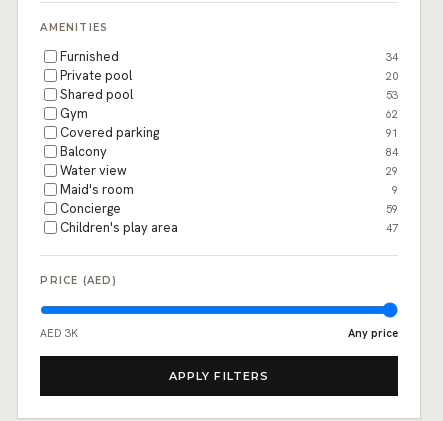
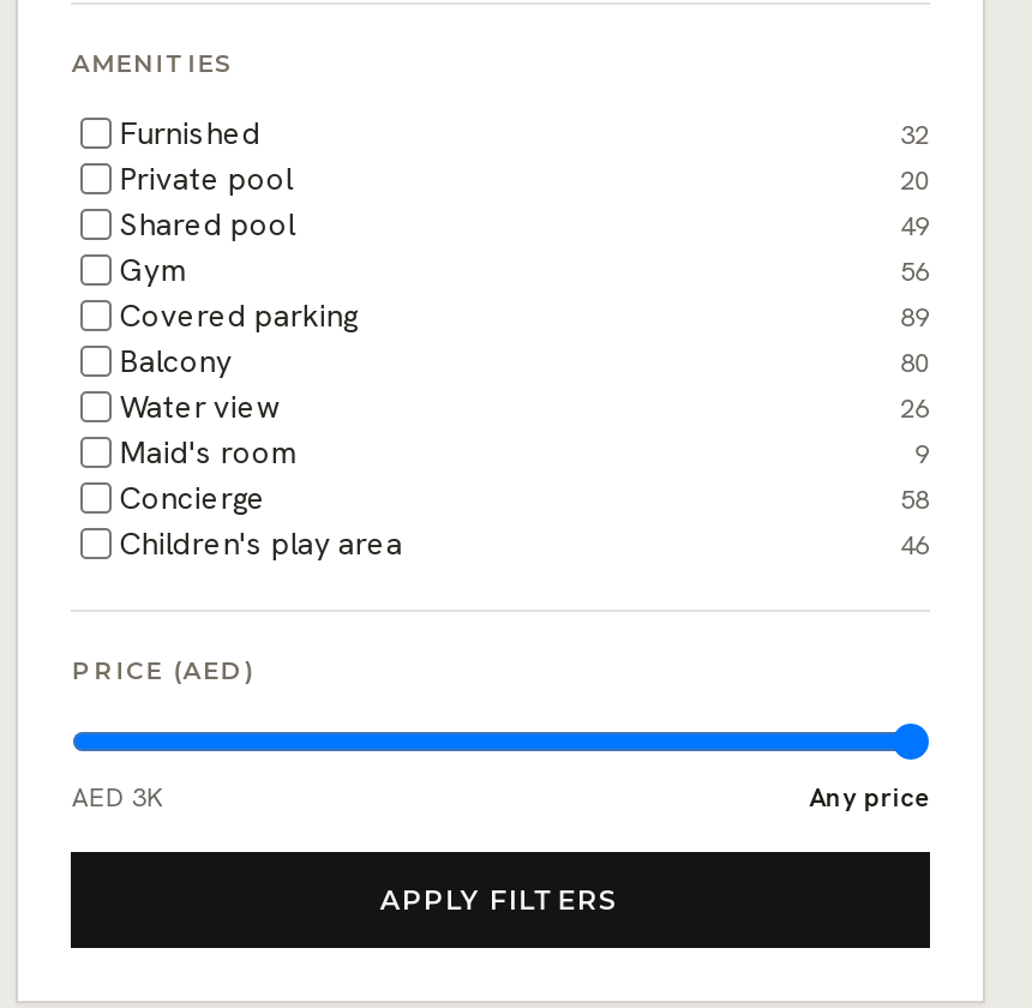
- 34
+ 32

- 53
+ 49

- 62
+ 56

- 91
+ 89

- 84
+ 80

- 29
+ 26

- 59
+ 58

- 47
+ 46
